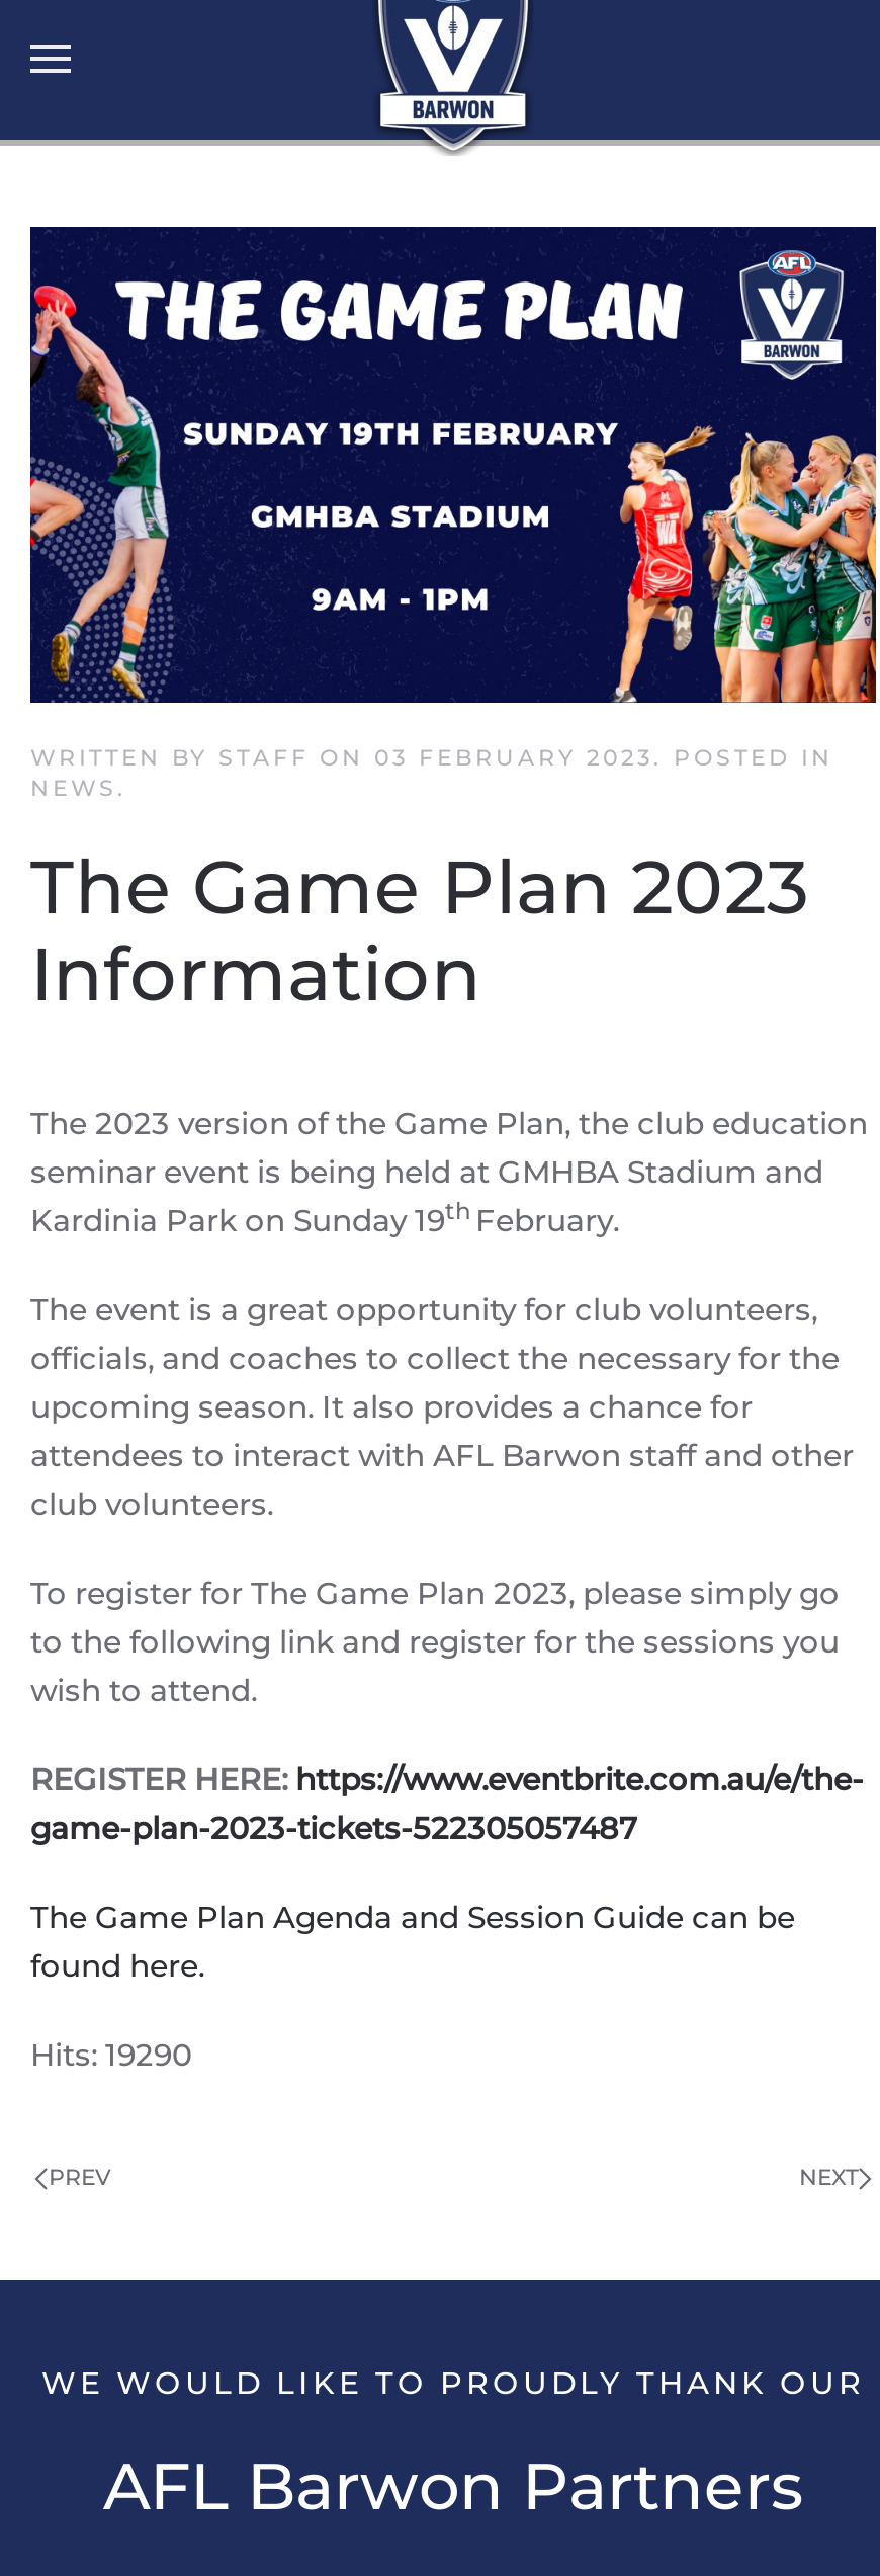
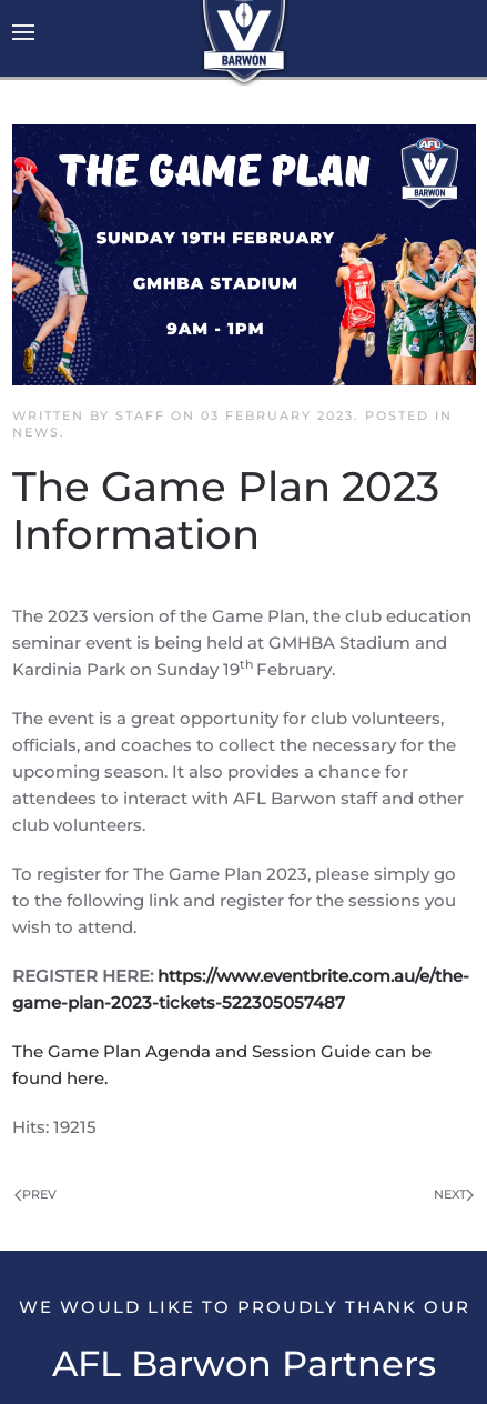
- Hits: 19290
+ Hits: 19215
